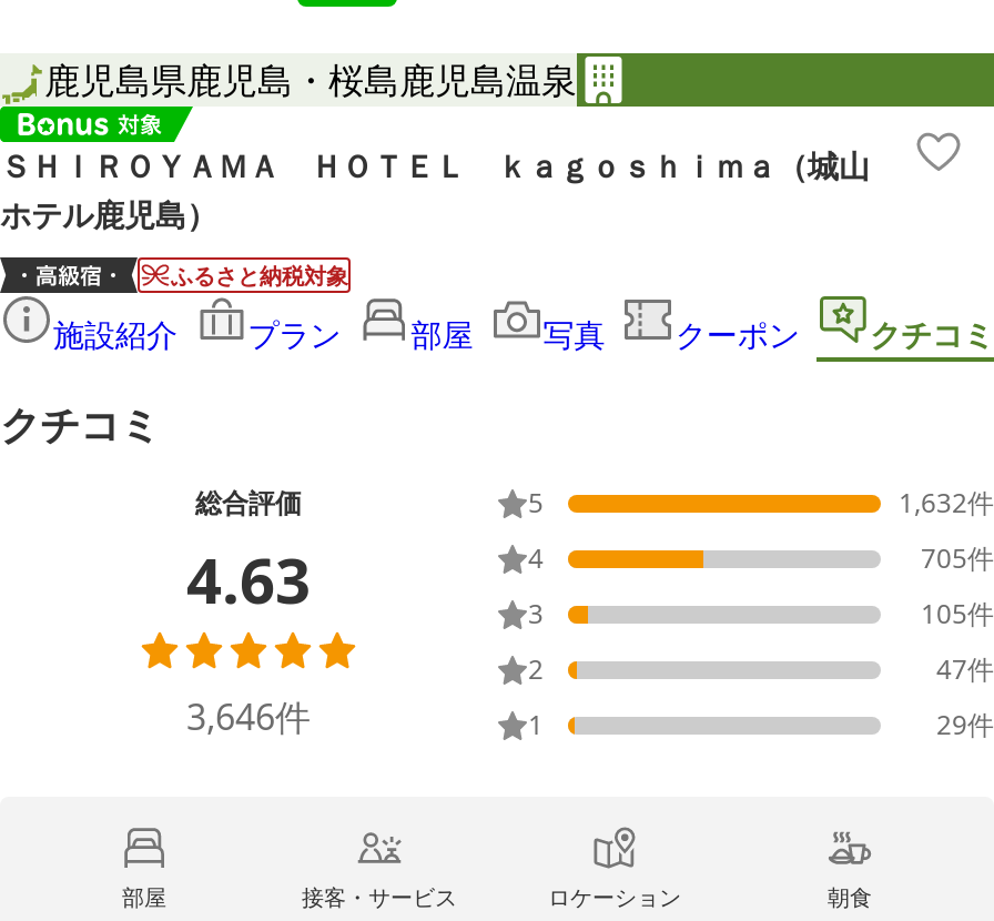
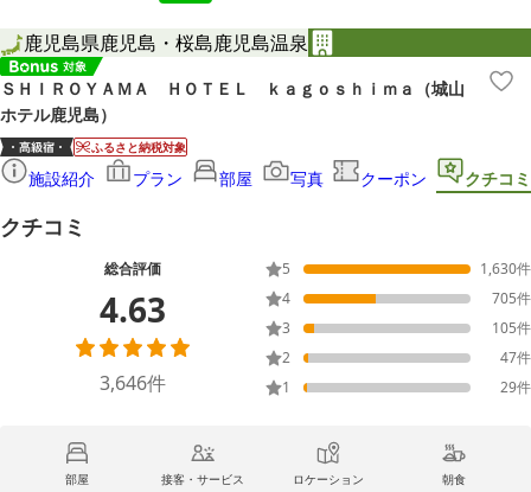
- 1,632件
+ 1,630件
